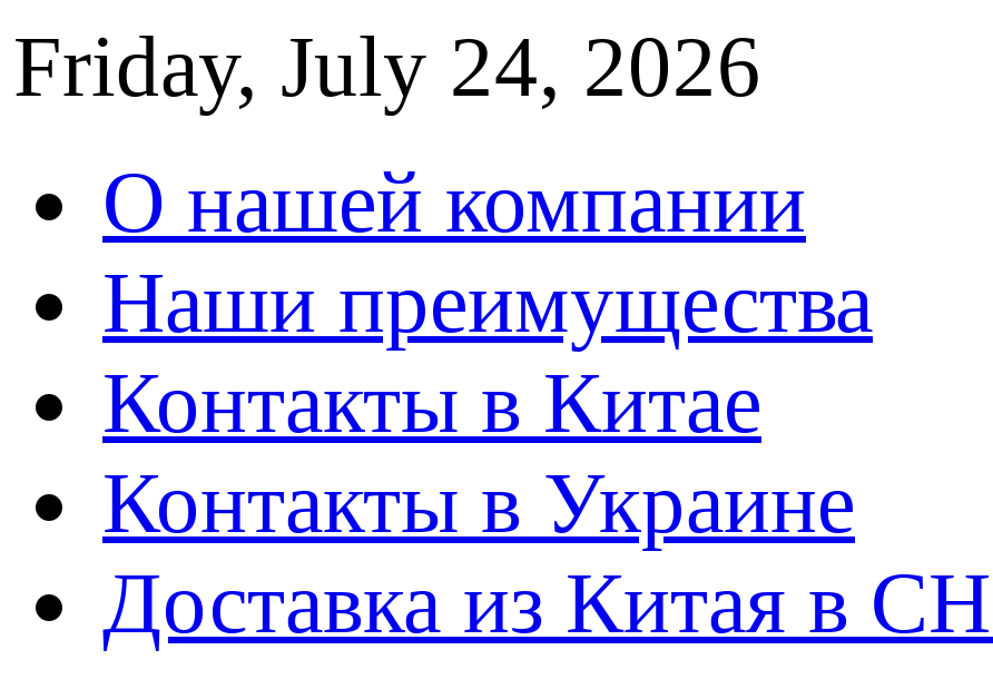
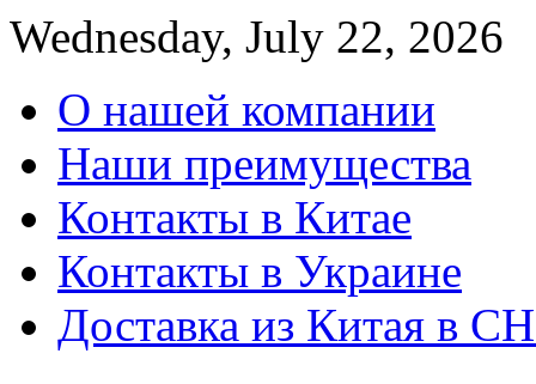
- Friday, July 24, 2026
+ Wednesday, July 22, 2026
